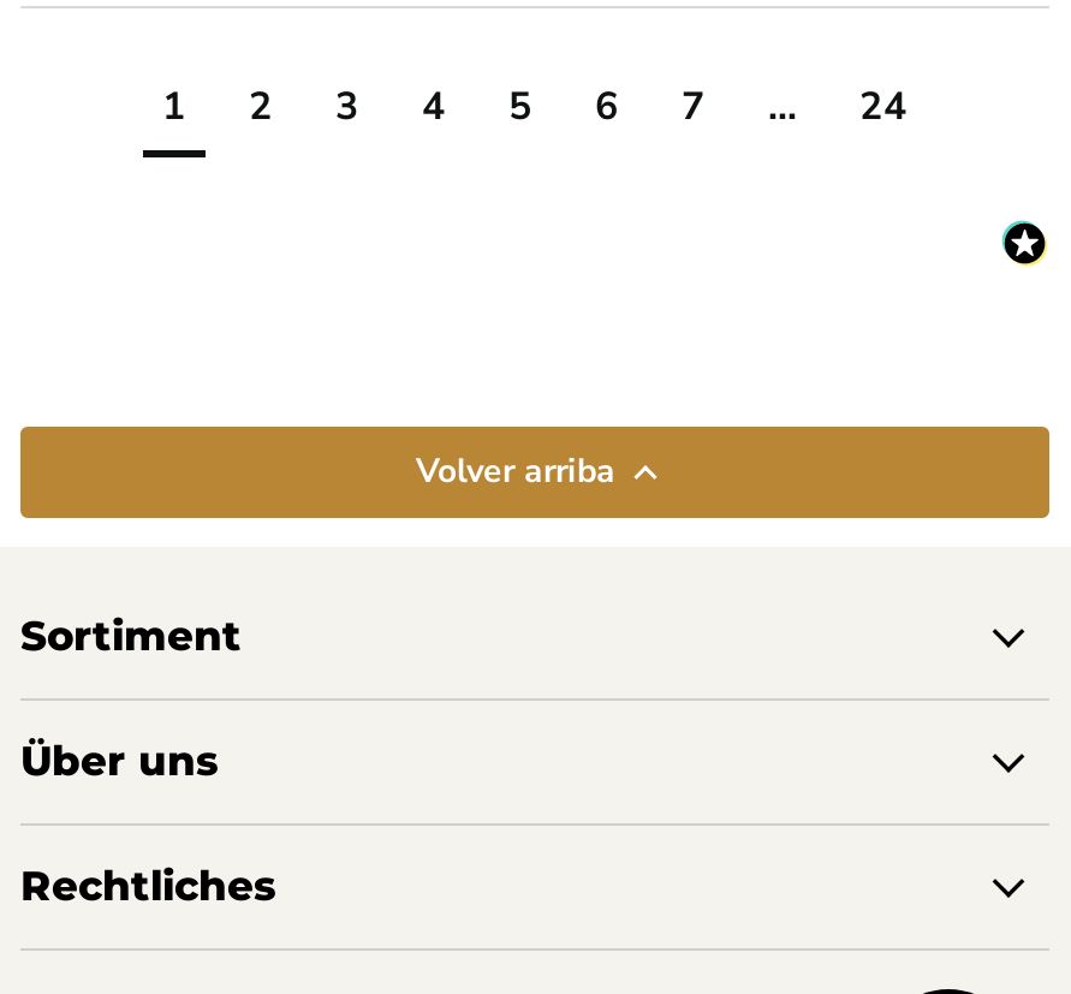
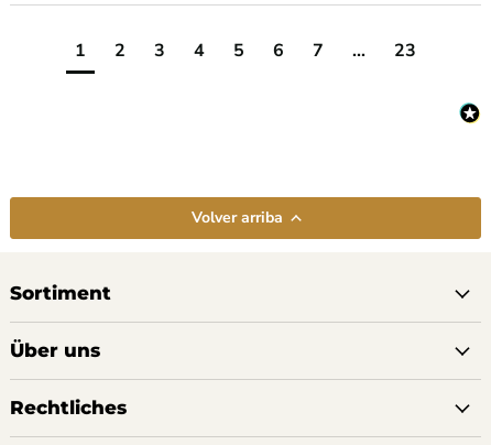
- 24
+ 23
